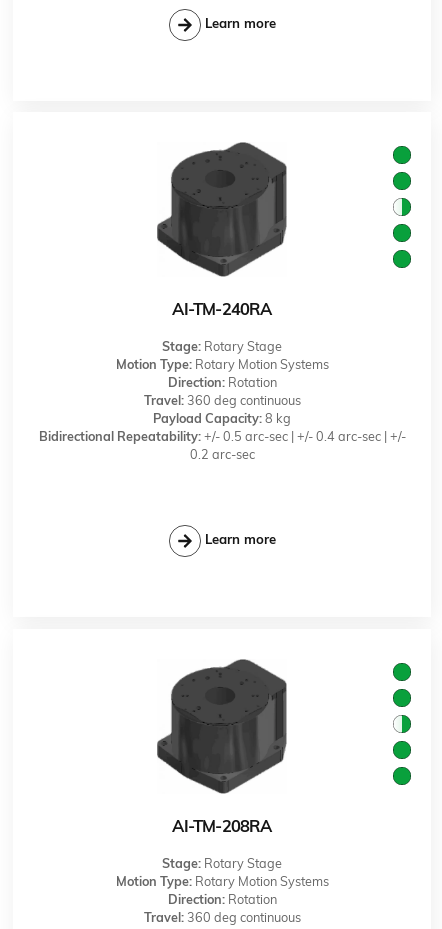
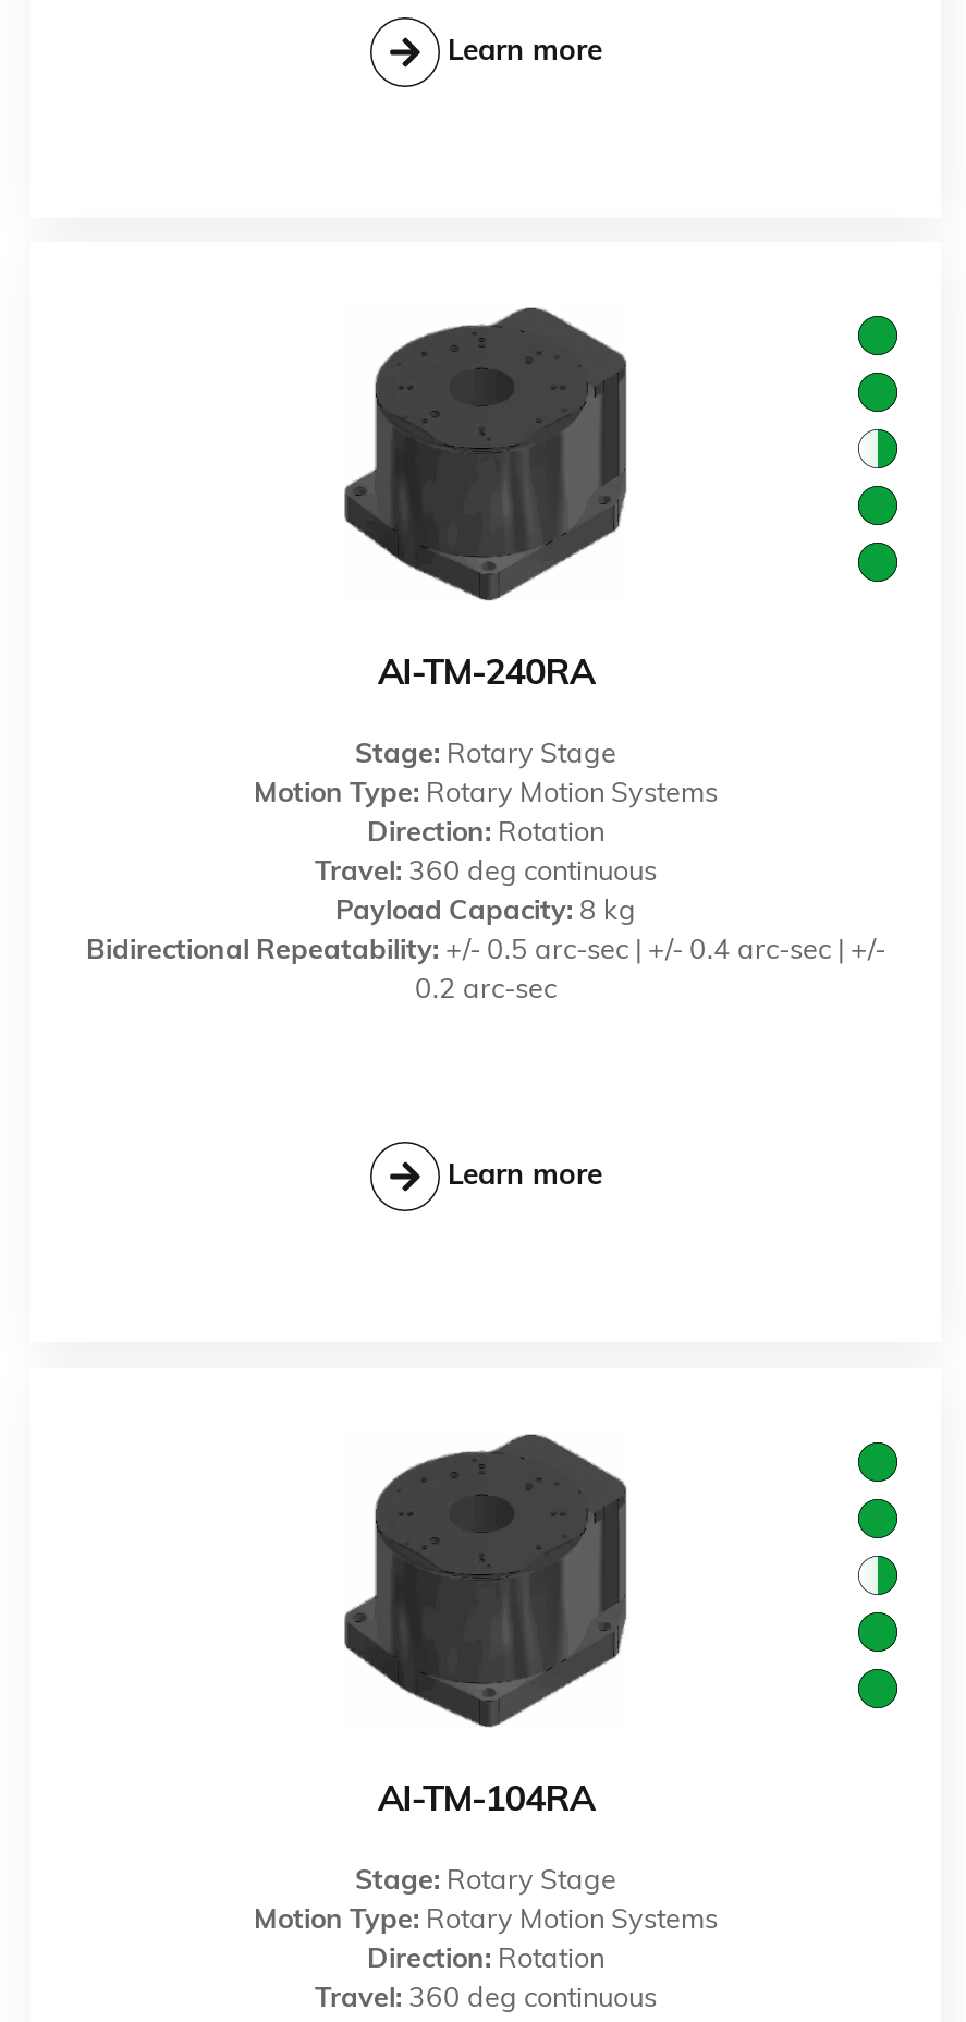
- AI-TM-208RA
+ AI-TM-104RA
